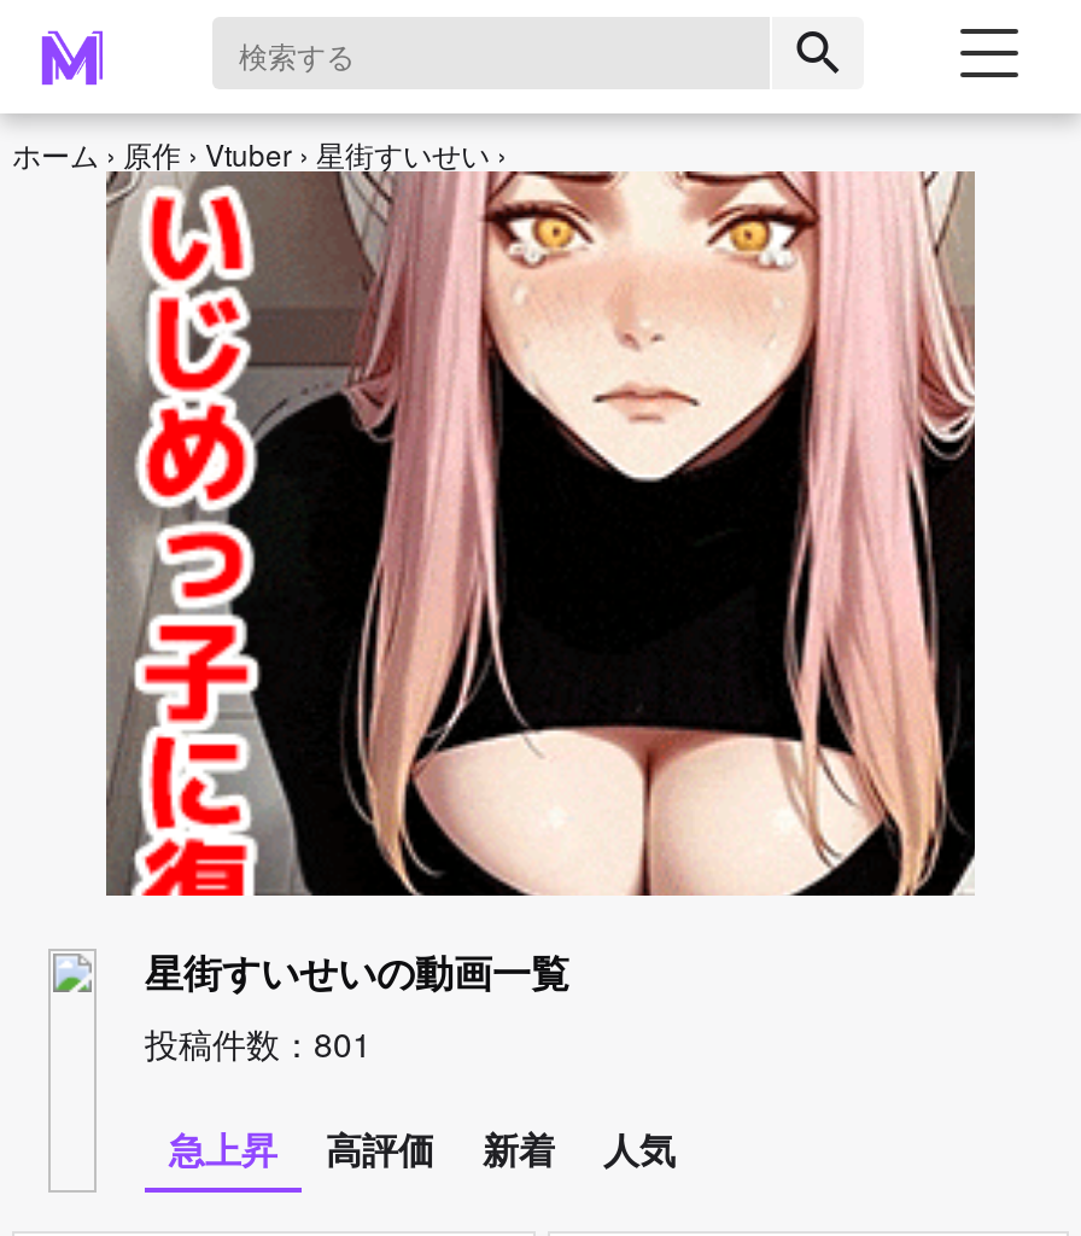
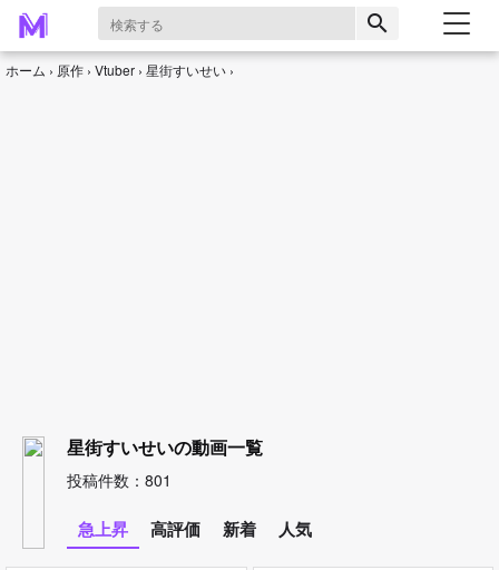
- [image]
